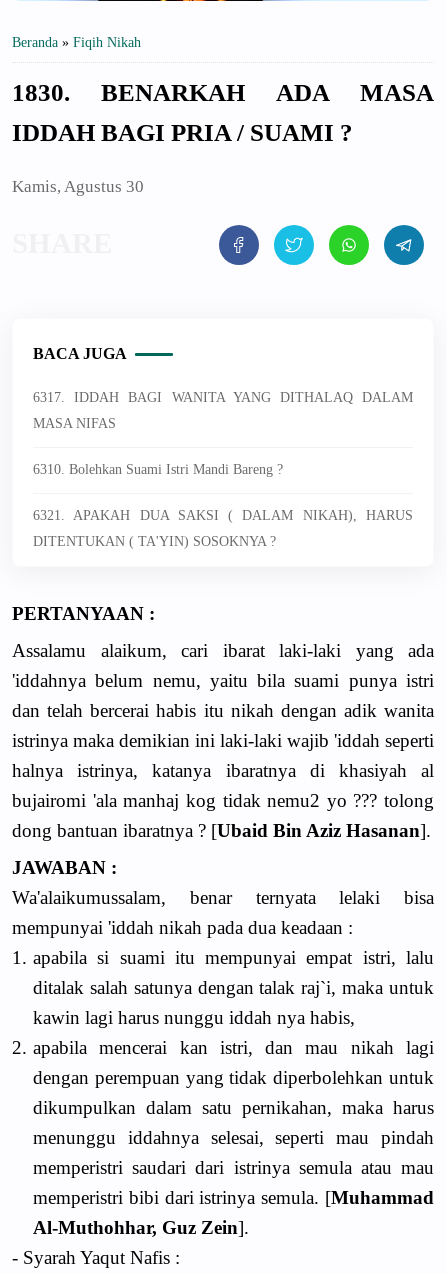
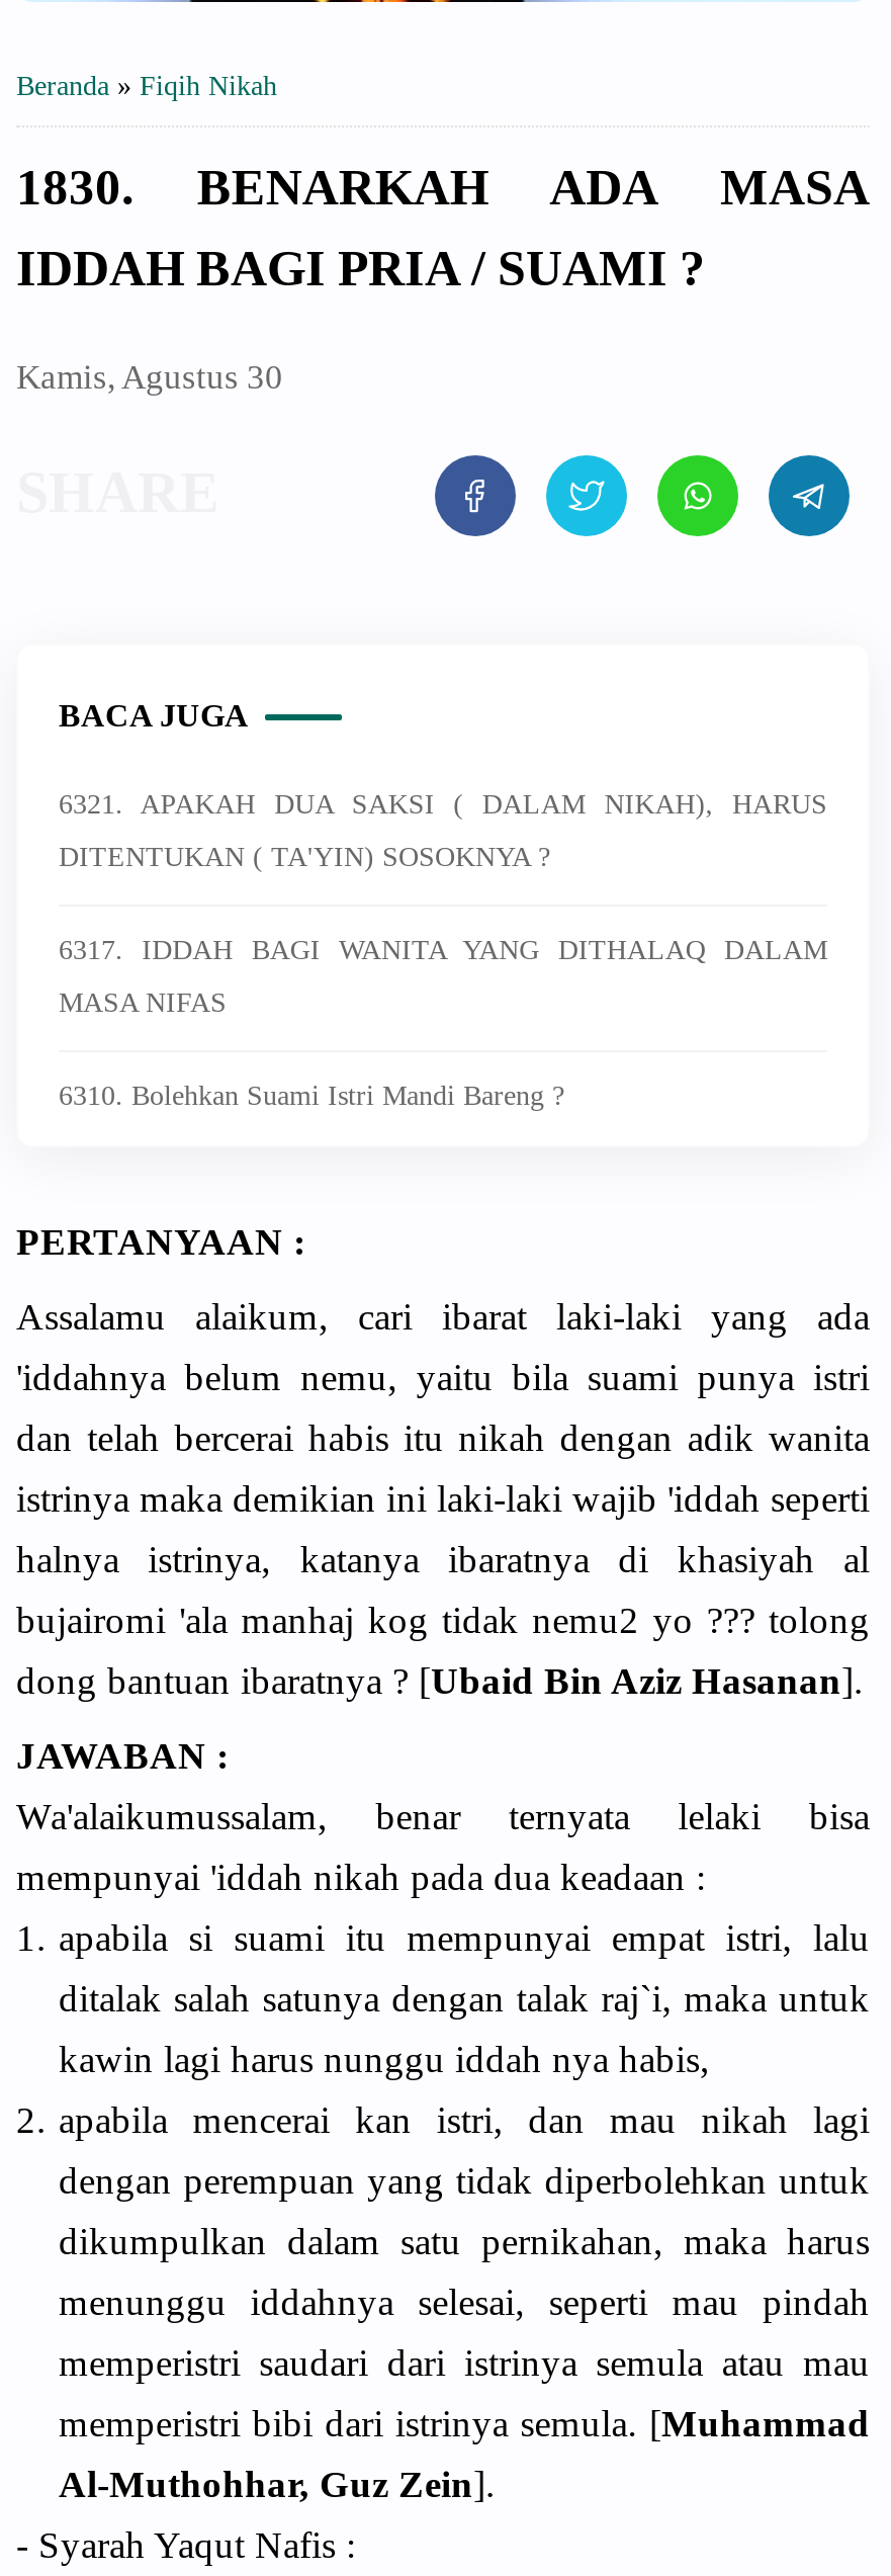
moved down: 6317. IDDAH BAGI WANITA YANG DITHALAQ DALAM | MASA NIFAS | 6310. Bolehkan Suami Istri Mandi Bareng ?

moved up: 6321. APAKAH DUA SAKSI ( DALAM NIKAH), HARUS | DITENTUKAN ( TA'YIN) SOSOKNYA ?
